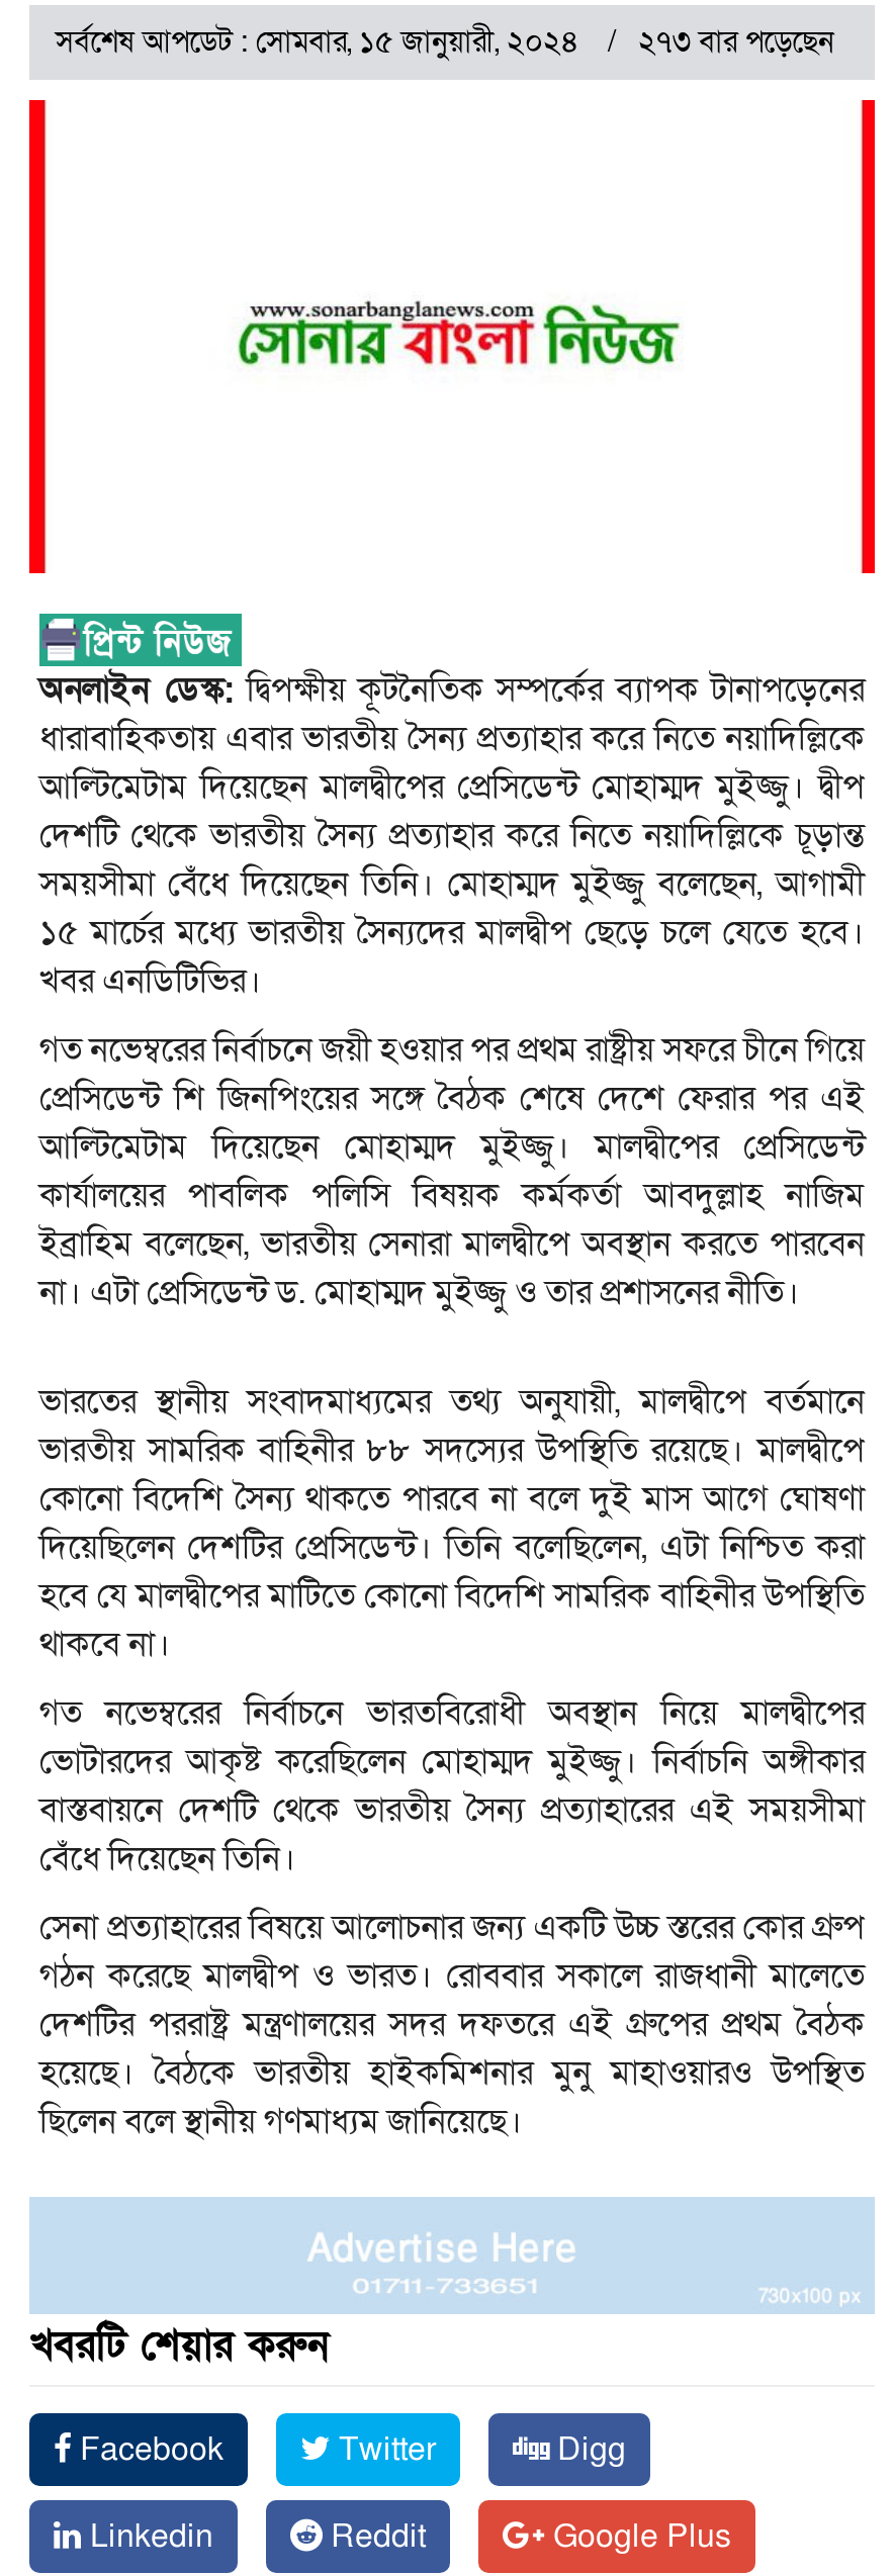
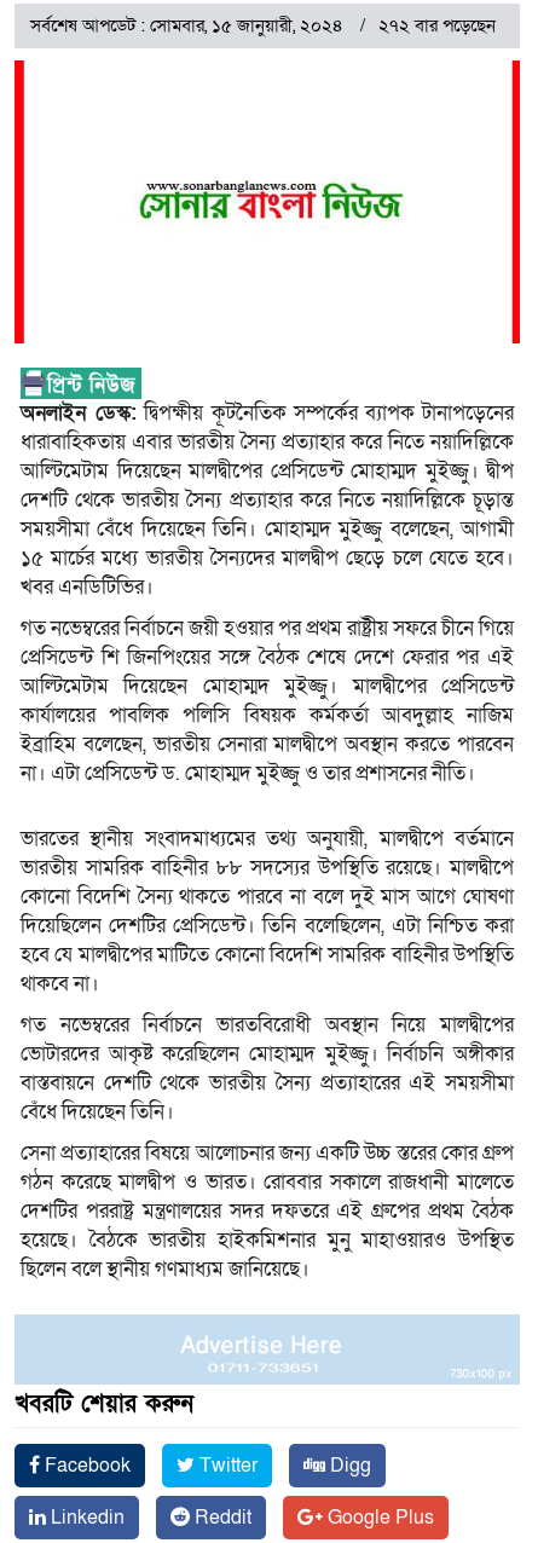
- সর্বশেষ আপডেট : সোমবার, ১৫ জানুয়ারী, ২০২৪ ২৭৩ বার পড়েছেন
+ সর্বশেষ আপডেট : সোমবার, ১৫ জানুয়ারী, ২০২৪ ২৭২ বার পড়েছেন
